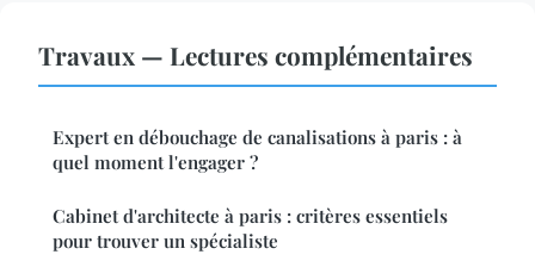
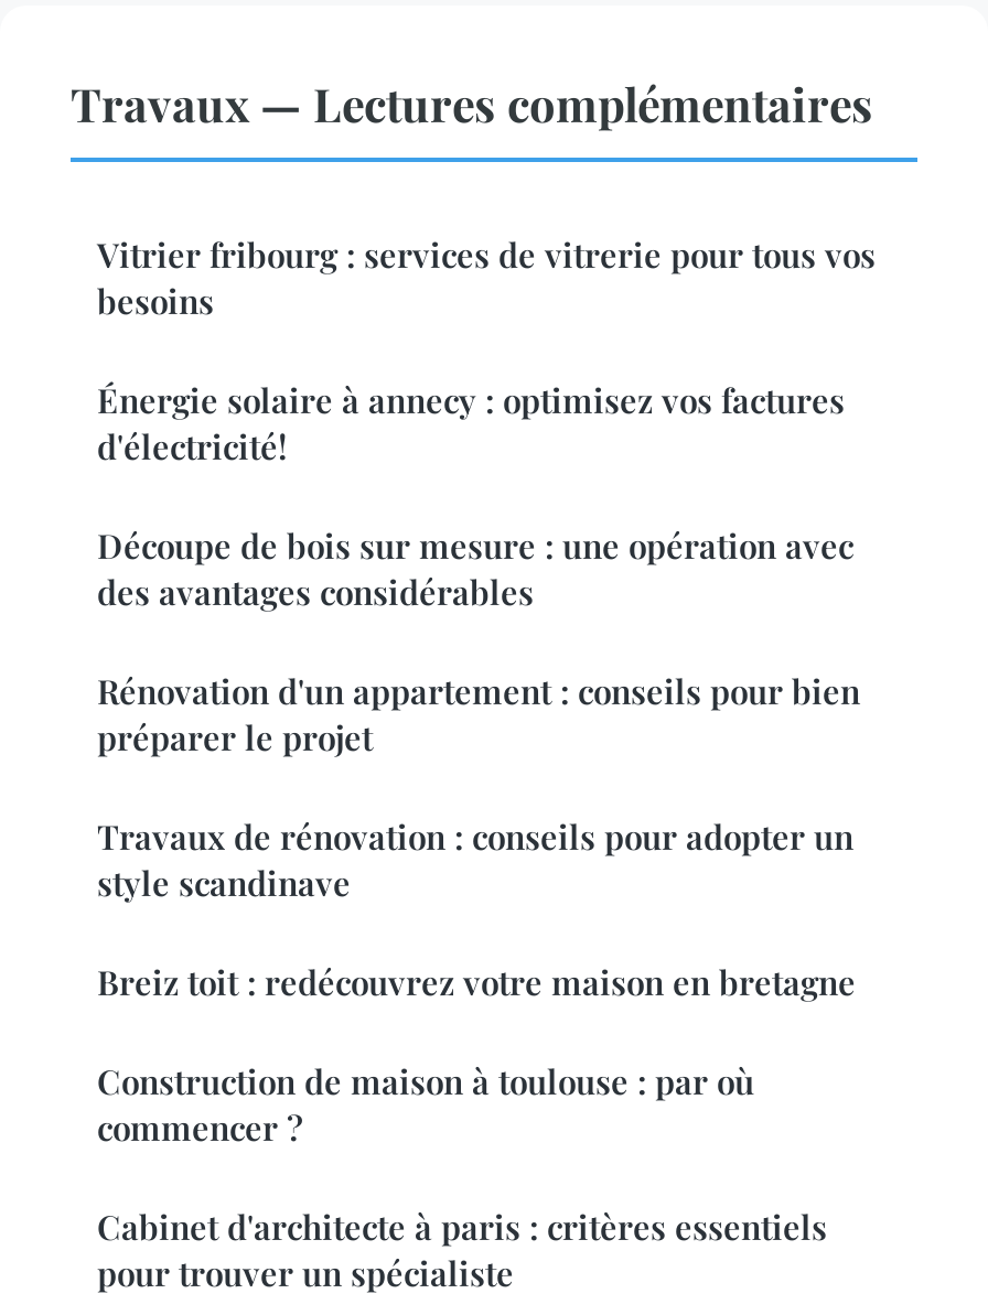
- Expert en débouchage de canalisations à paris : à
- quel moment l'engager ?
+ Vitrier fribourg : services de vitrerie pour tous vos
+ besoins
+ Énergie solaire à annecy : optimisez vos factures
+ d'électricité!
+ Découpe de bois sur mesure : une opération avec
+ des avantages considérables
+ Rénovation d'un appartement : conseils pour bien
+ préparer le projet
+ Travaux de rénovation : conseils pour adopter un
+ style scandinave
+ Breiz toit : redécouvrez votre maison en bretagne
+ Construction de maison à toulouse : par où
+ commencer ?
